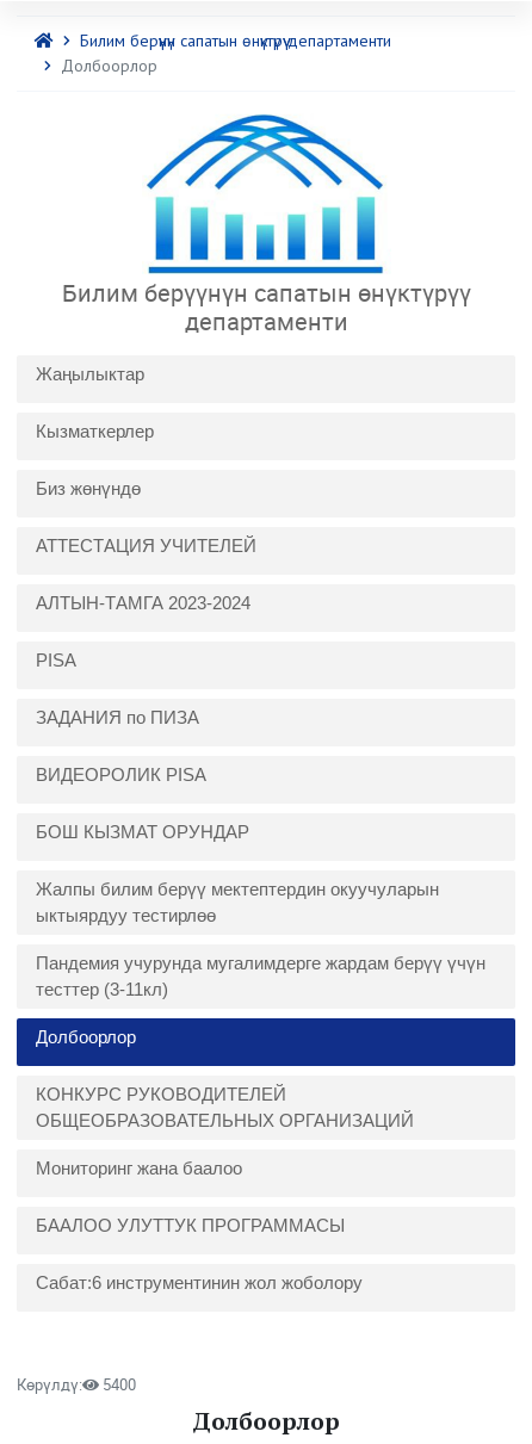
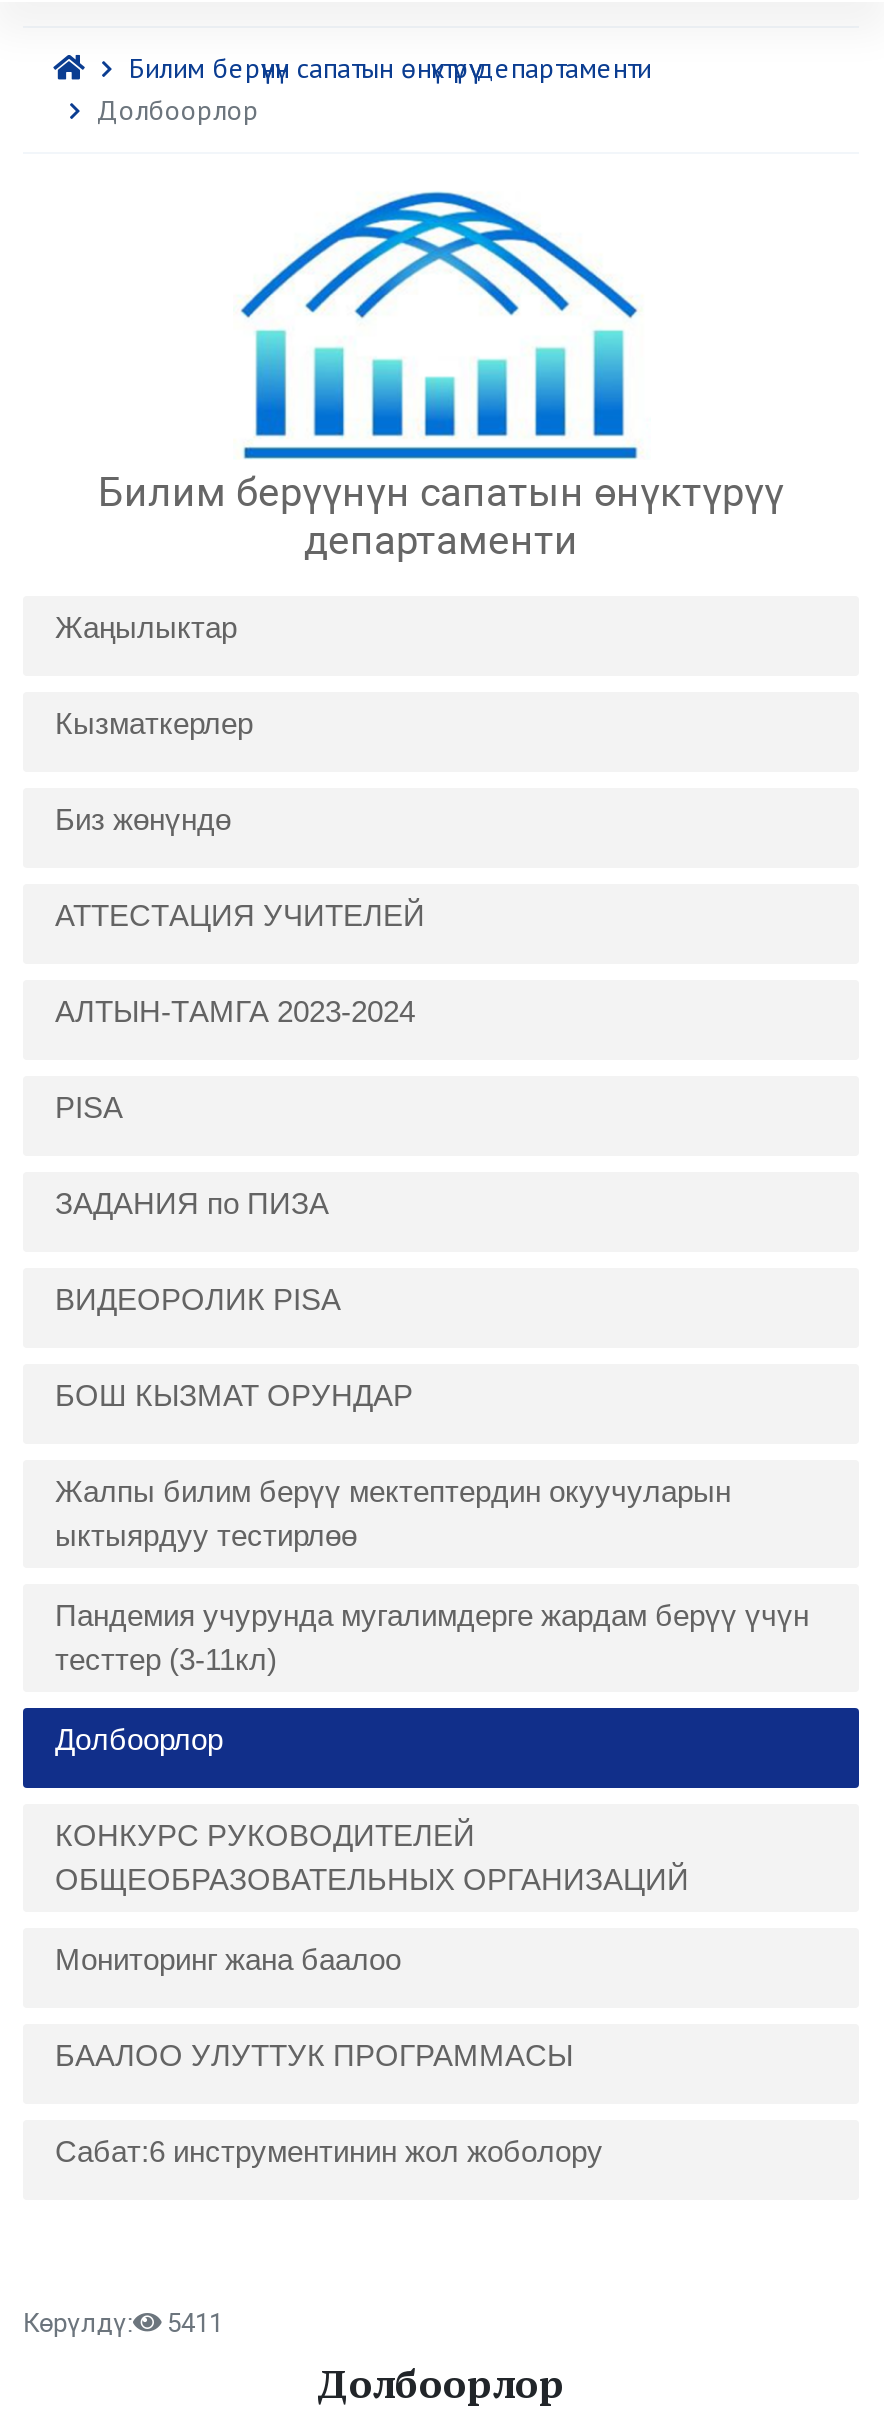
- Көрүлдү: 5400
+ Көрүлдү: 5411
